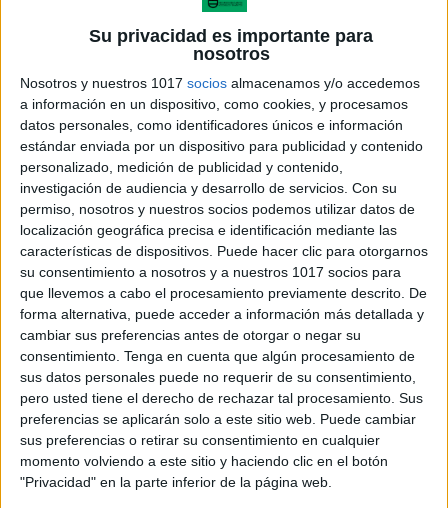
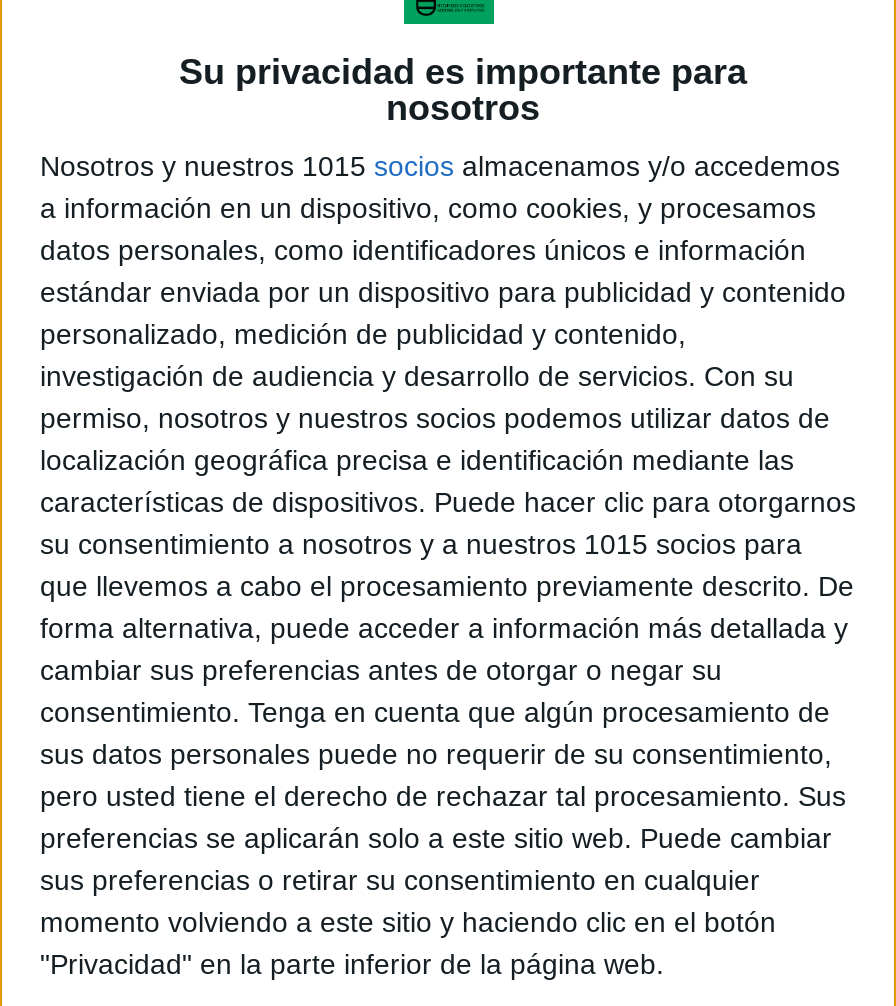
- Nosotros y nuestros 1017 socios almacenamos y/o accedemos
+ Nosotros y nuestros 1015 socios almacenamos y/o accedemos

- su consentimiento a nosotros y a nuestros 1017 socios para
+ su consentimiento a nosotros y a nuestros 1015 socios para
